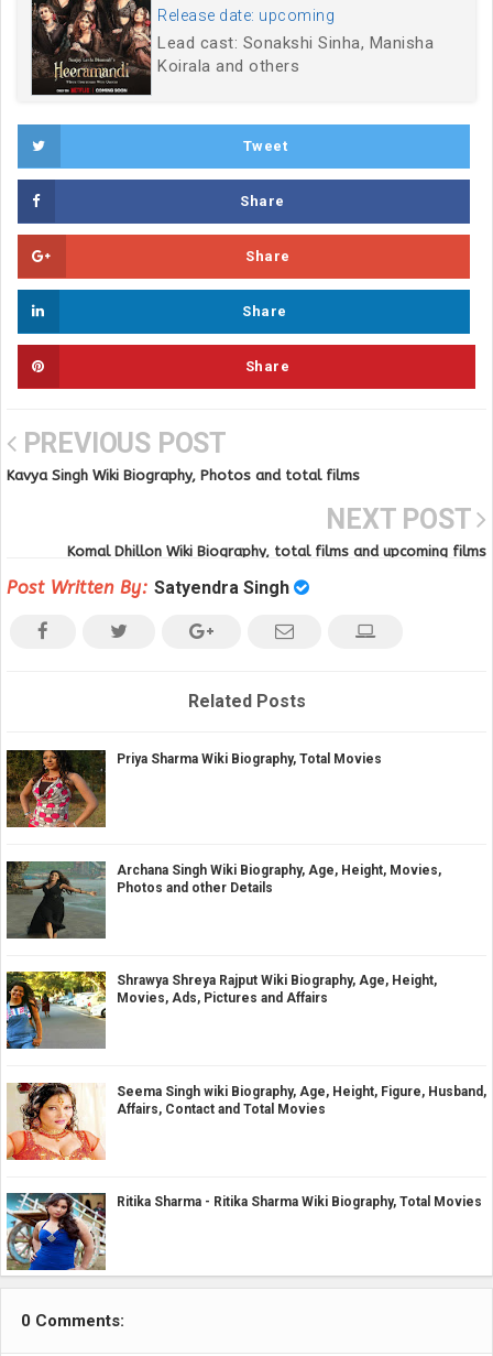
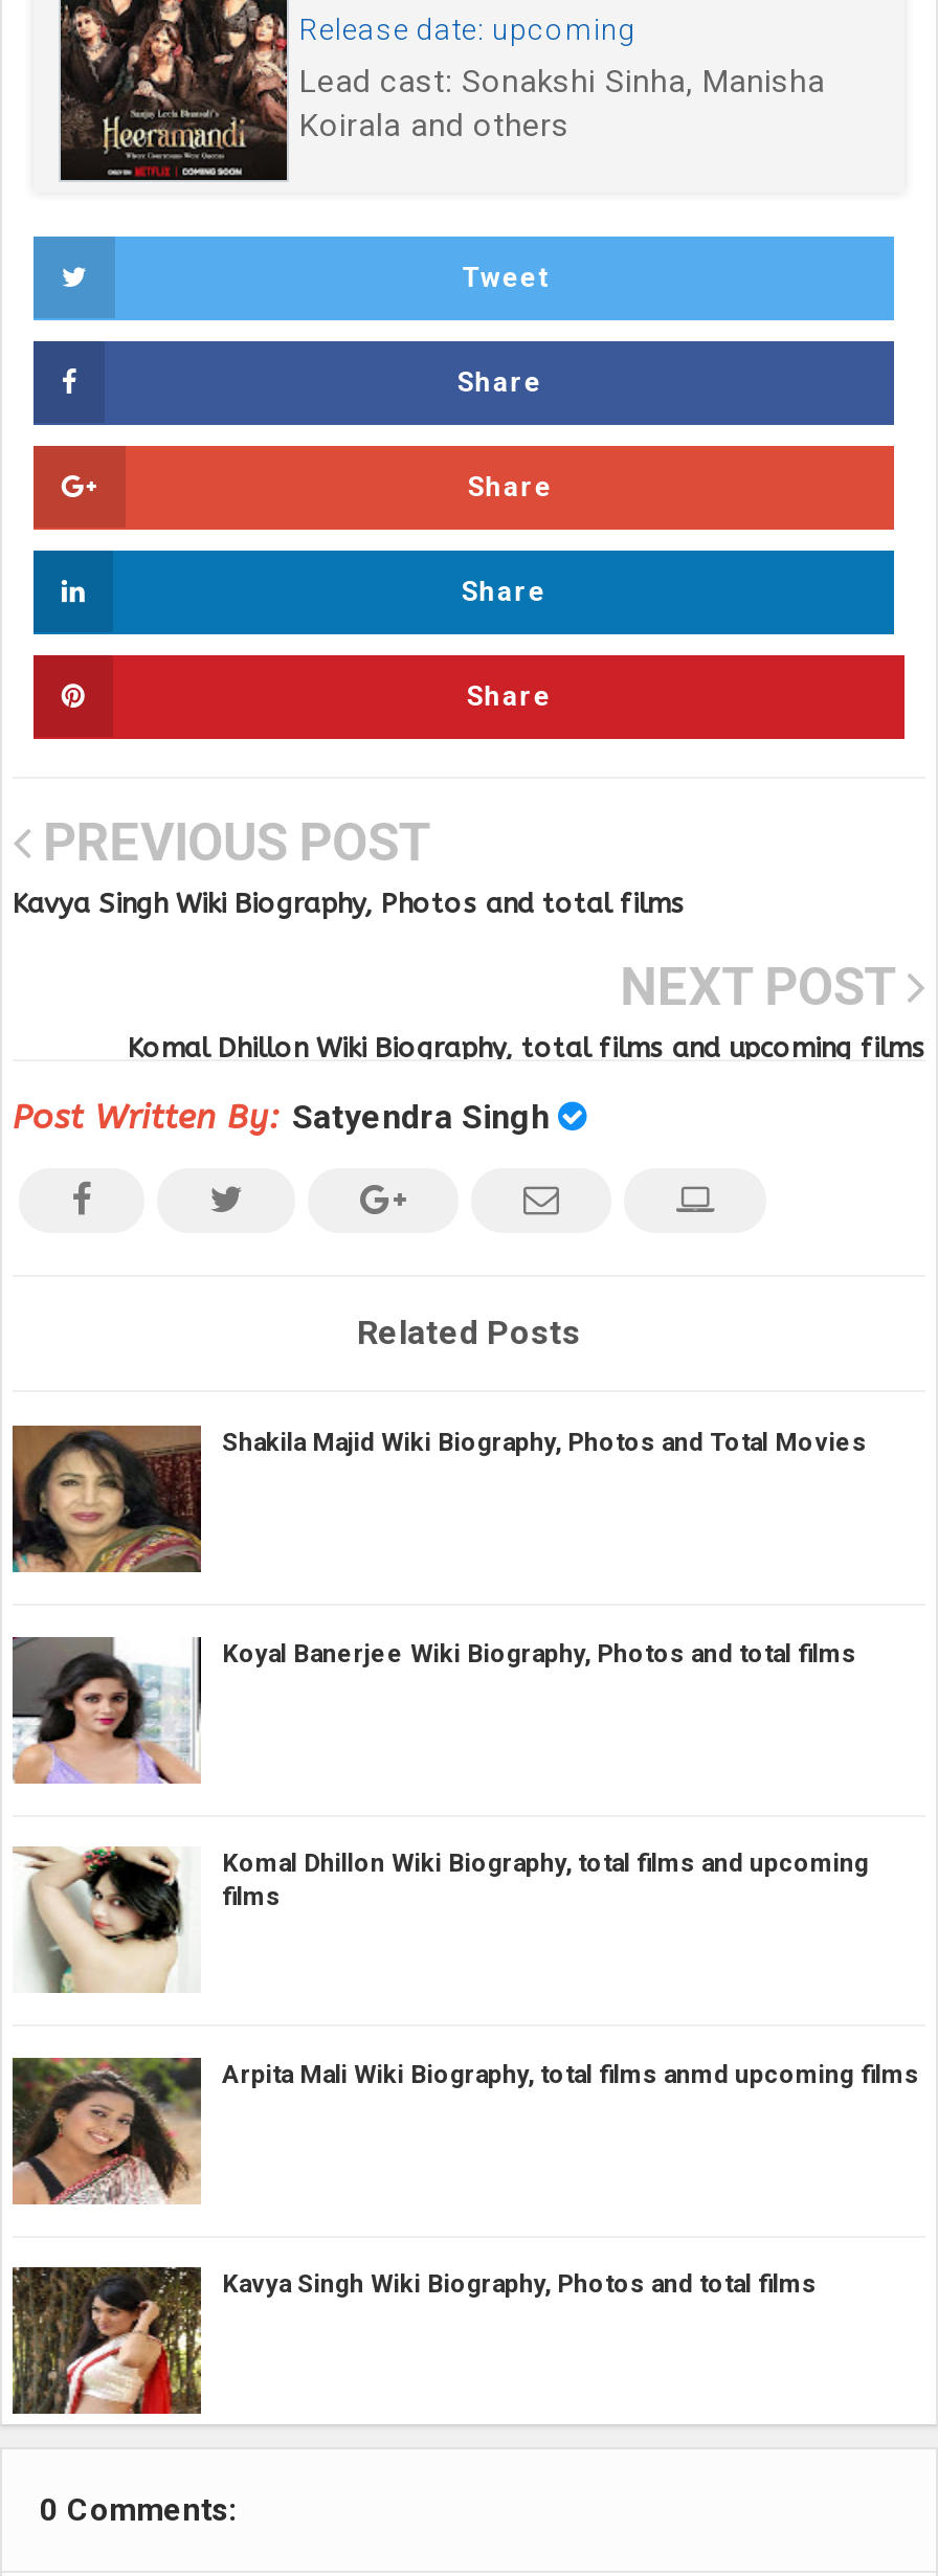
- [image]
- Priya Sharma Wiki Biography, Total Movies
+ [image]
+ Shakila Majid Wiki Biography, Photos and Total Movies

- [image]
- Archana Singh Wiki Biography, Age, Height, Movies,
- Photos and other Details
+ [image]
+ Koyal Banerjee Wiki Biography, Photos and total films

- [image]
- Shrawya Shreya Rajput Wiki Biography, Age, Height,
- Movies, Ads, Pictures and Affairs
+ [image]
+ Komal Dhillon Wiki Biography, total films and upcoming
+ films

- [image]
- Seema Singh wiki Biography, Age, Height, Figure, Husband,
- Affairs, Contact and Total Movies
+ [image]
+ Arpita Mali Wiki Biography, total films anmd upcoming films

- [image]
- Ritika Sharma - Ritika Sharma Wiki Biography, Total Movies
+ [image]
+ Kavya Singh Wiki Biography, Photos and total films
